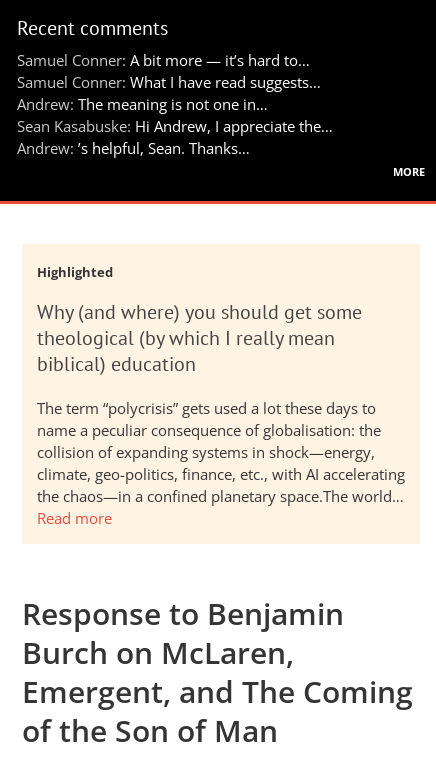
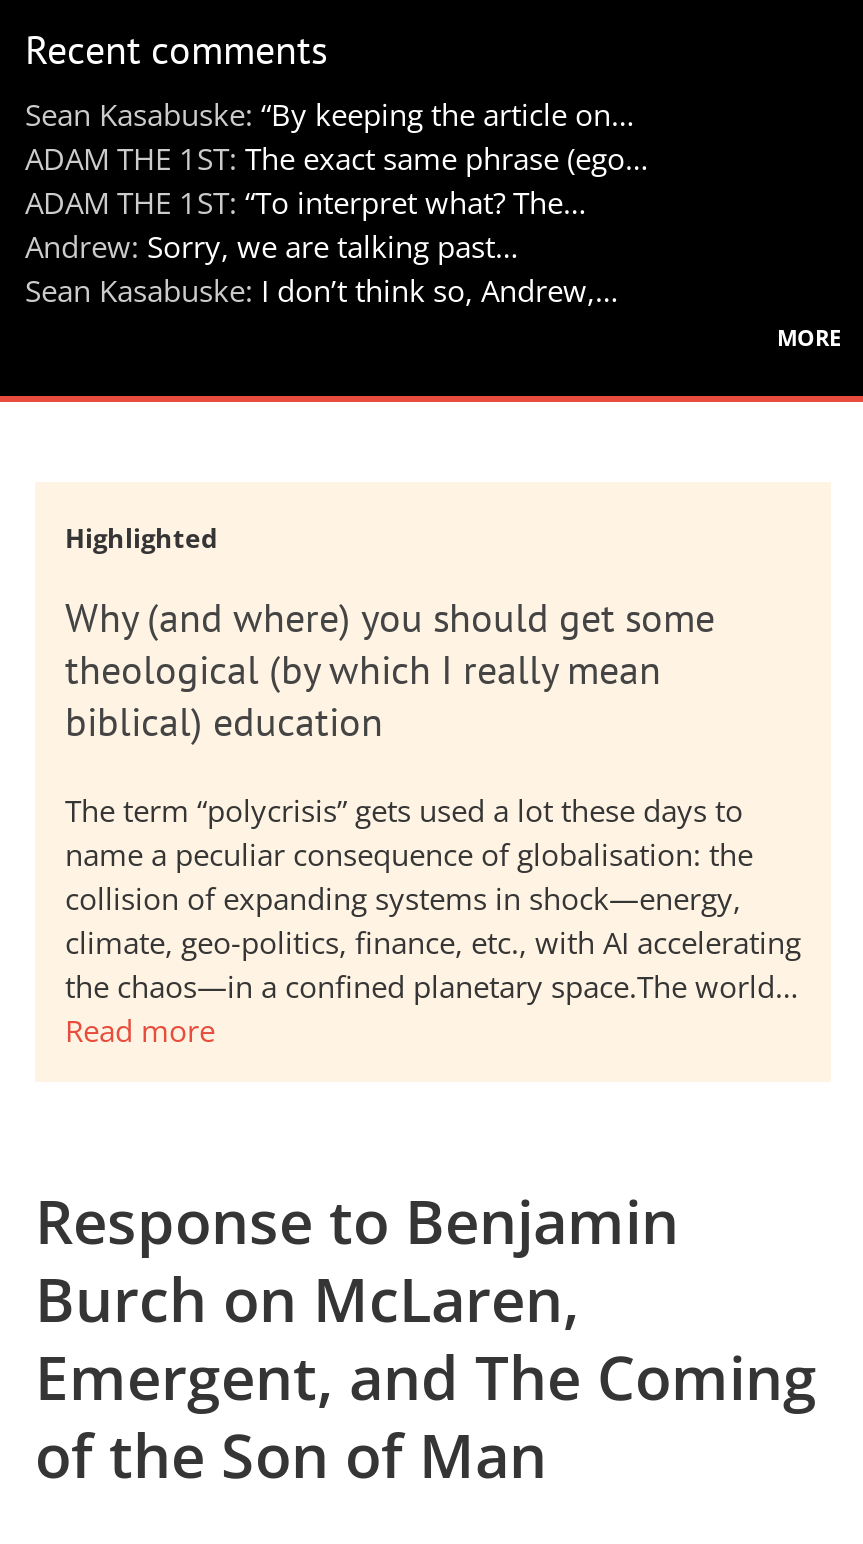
- Samuel Conner: A bit more — it’s hard to…
- Samuel Conner: What I have read suggests…
- Andrew: The meaning is not one in…
- Sean Kasabuske: Hi Andrew, I appreciate the…
- Andrew:’s helpful, Sean. Thanks…
+ Sean Kasabuske: “By keeping the article on…
+ ADAM THE 1ST: The exact same phrase (ego…
+ ADAM THE 1ST: “To interpret what? The…
+ Andrew: Sorry, we are talking past…
+ Sean Kasabuske: I don’t think so, Andrew,…
